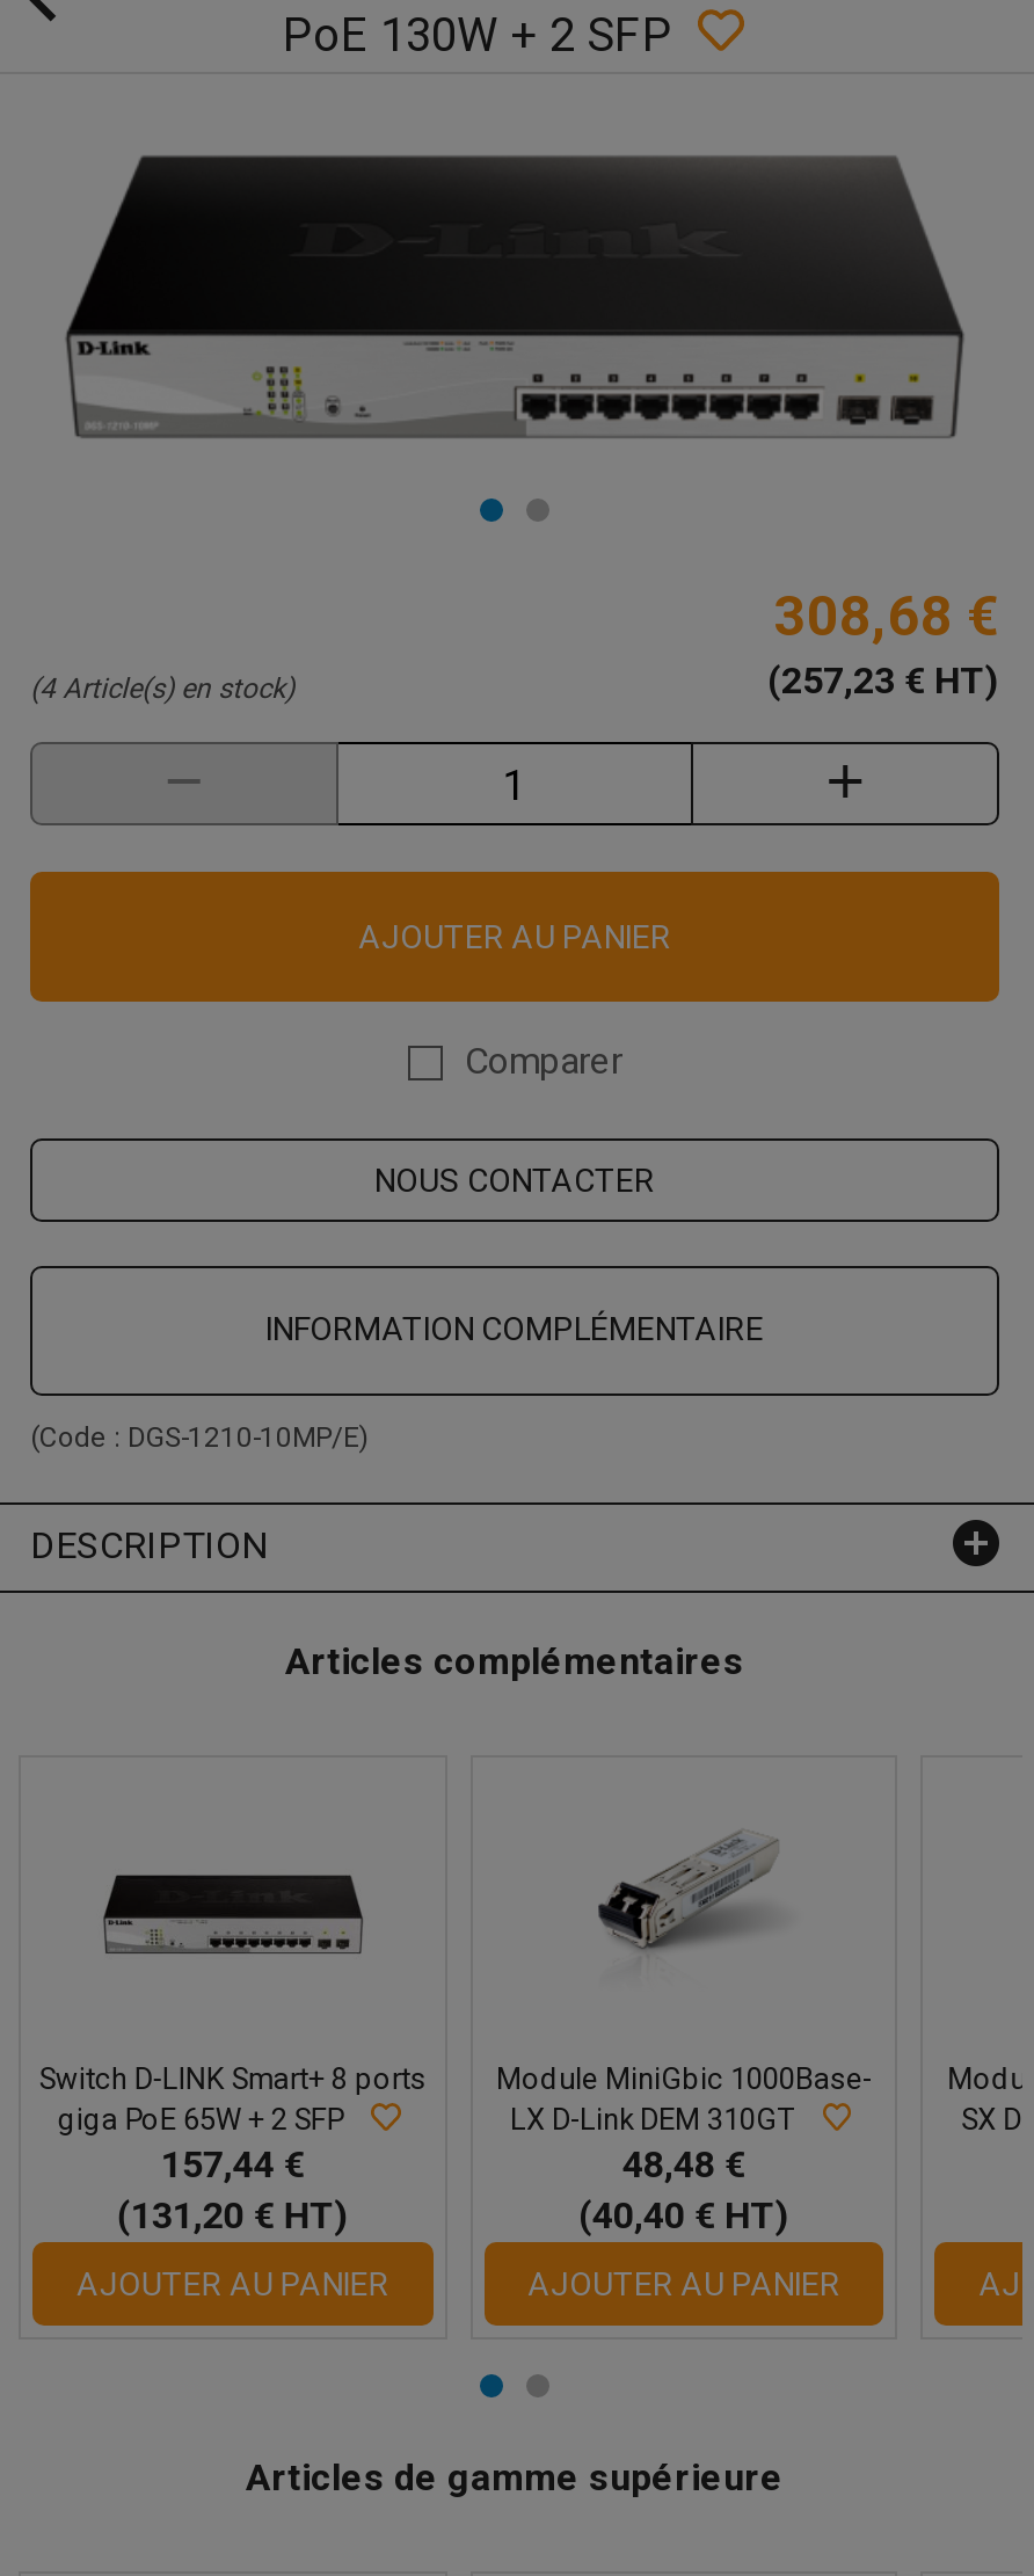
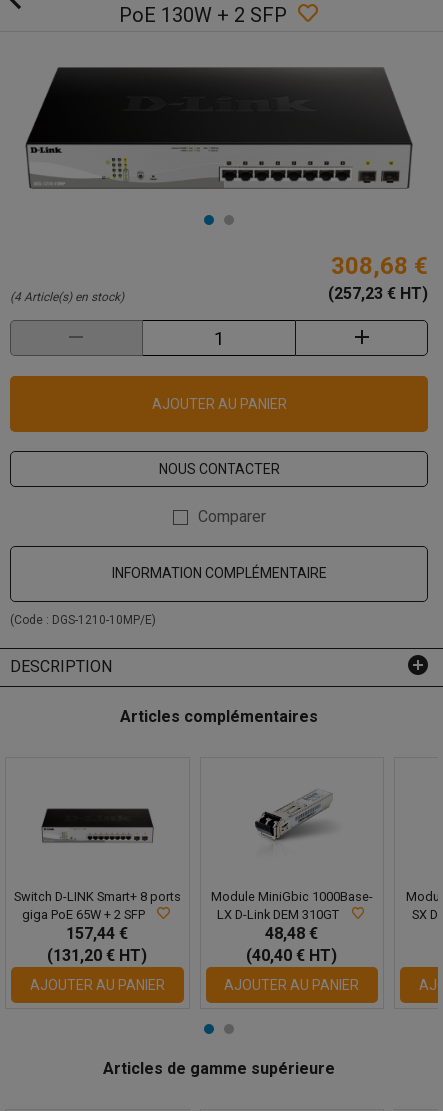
moved down: Comparer

moved up: NOUS CONTACTER
